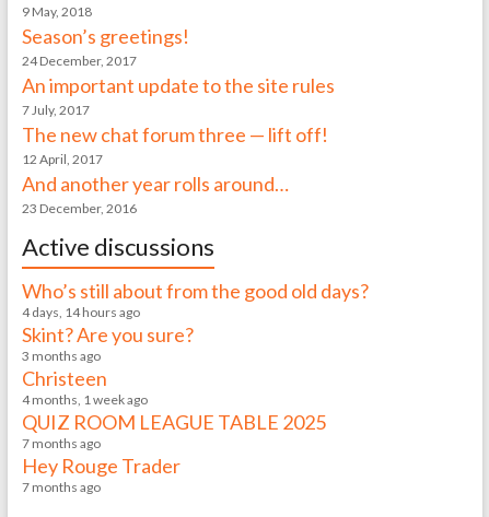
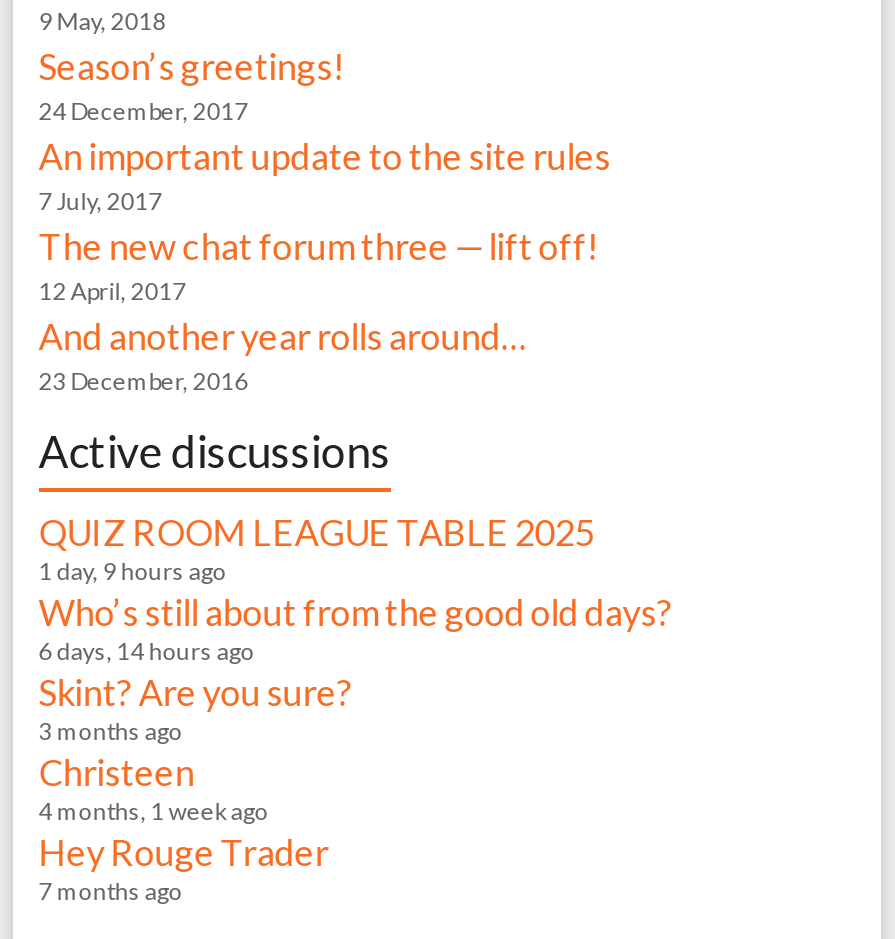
+ 1 day, 9 hours ago

moved down: Who’s still about from the good old days?

- 4 days, 14 hours ago
+ 6 days, 14 hours ago

moved down: Skint? Are you sure? | 3 months ago | Christeen | 4 months, 1 week ago

moved up: QUIZ ROOM LEAGUE TABLE 2025

- 7 months ago
